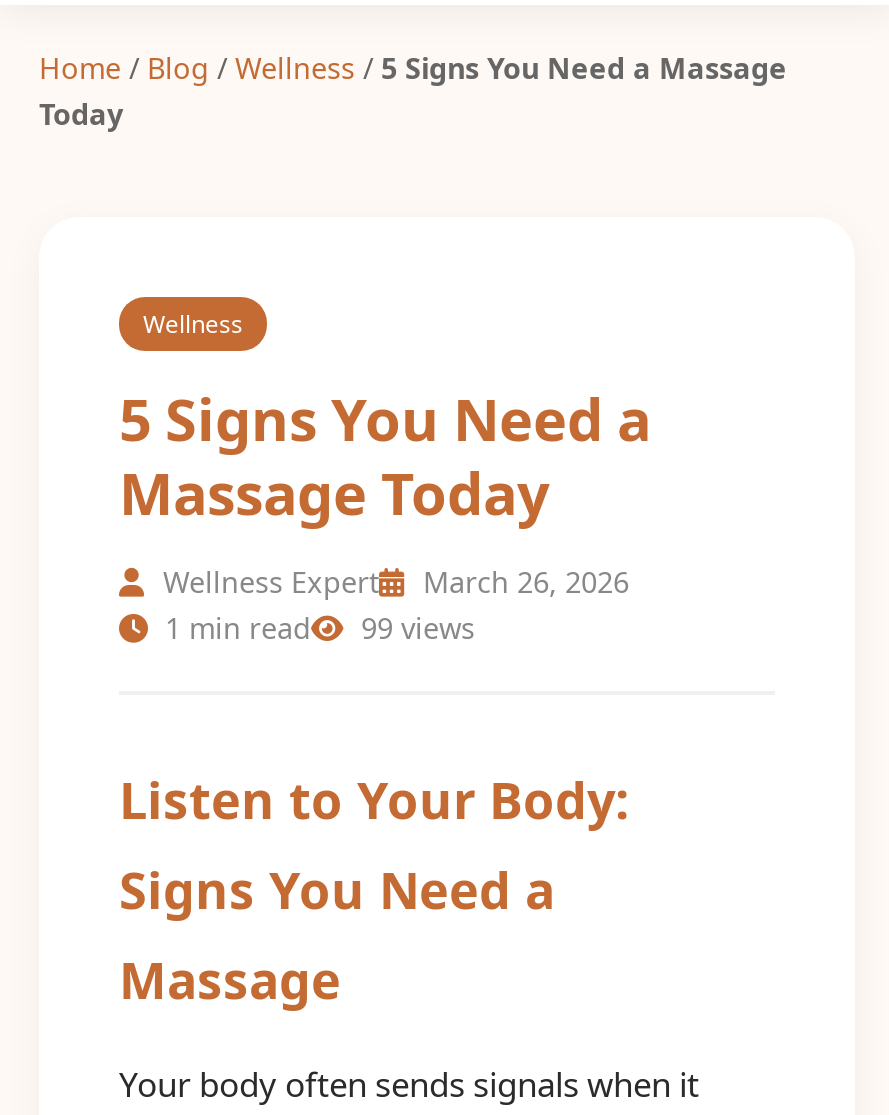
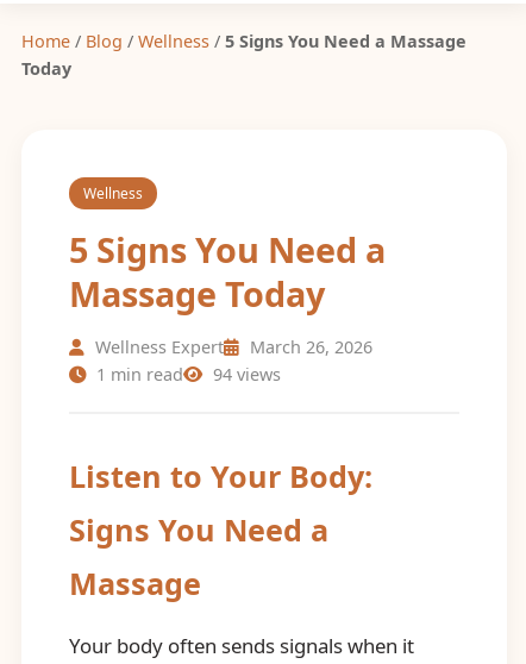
- 1 min read 99 views
+ 1 min read 94 views
